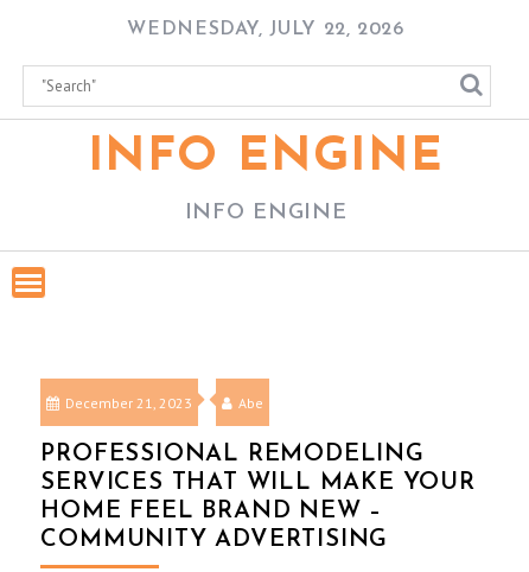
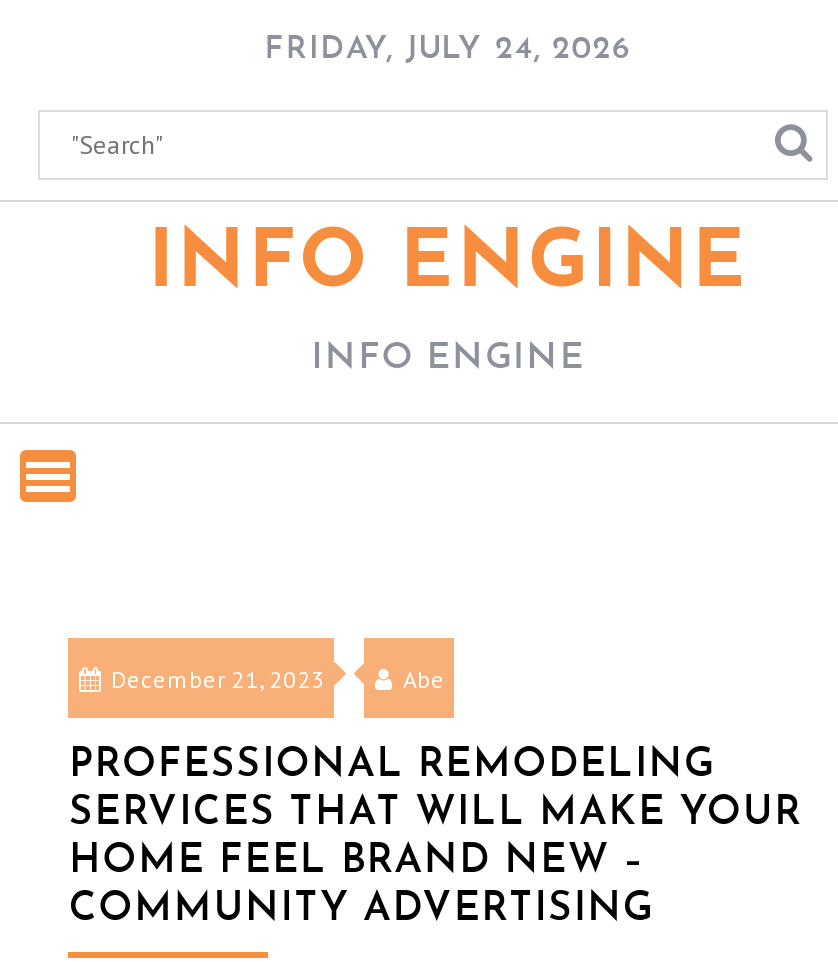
- WEDNESDAY, JULY 22, 2026
+ FRIDAY, JULY 24, 2026
